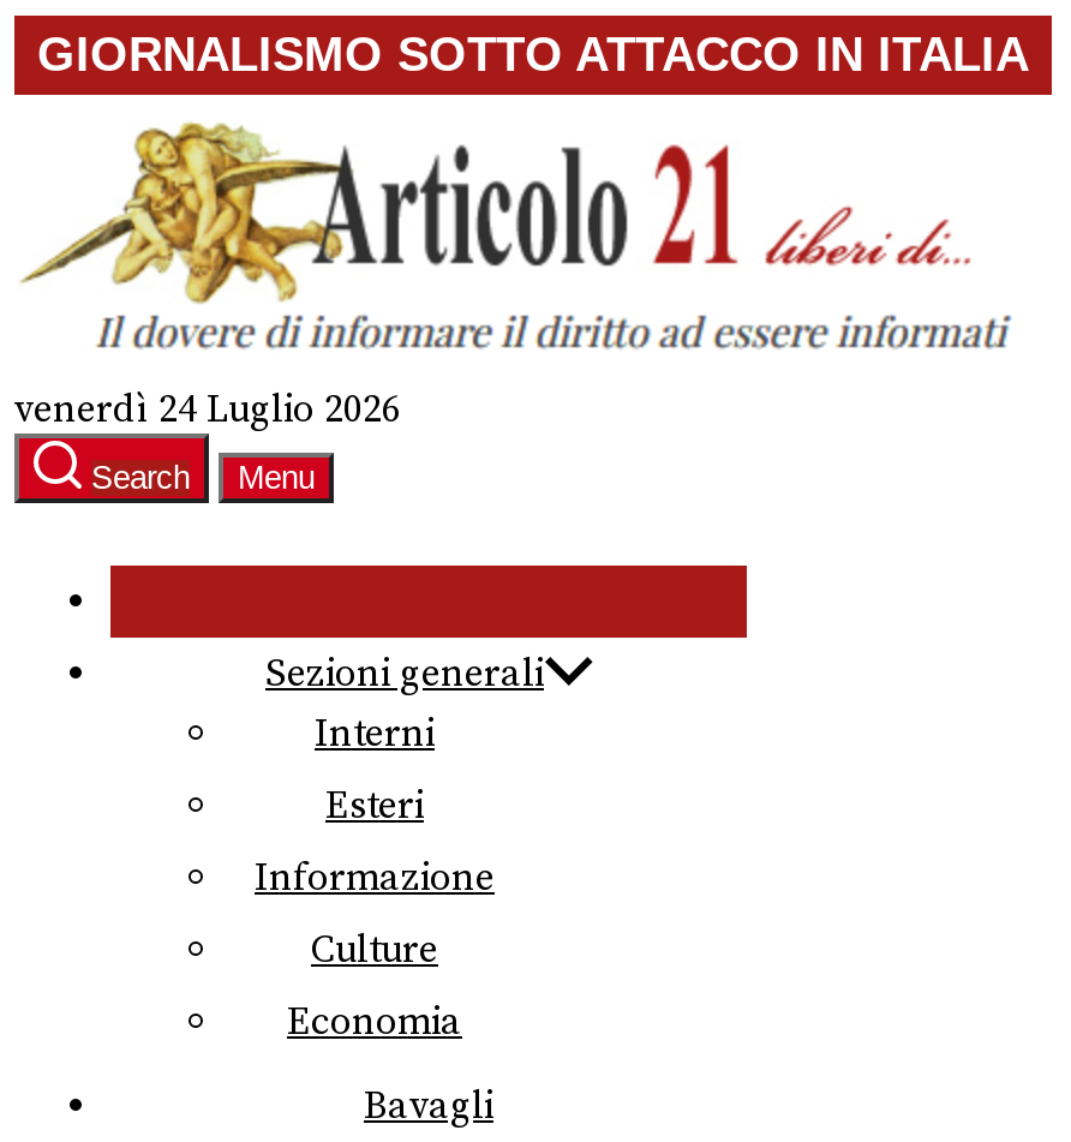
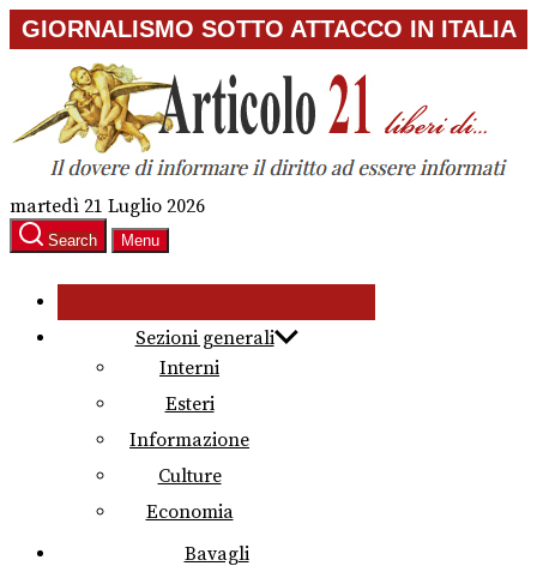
- venerdì 24 Luglio 2026
+ martedì 21 Luglio 2026
